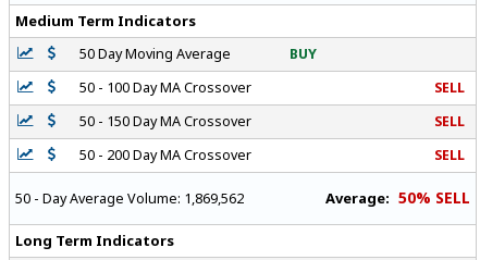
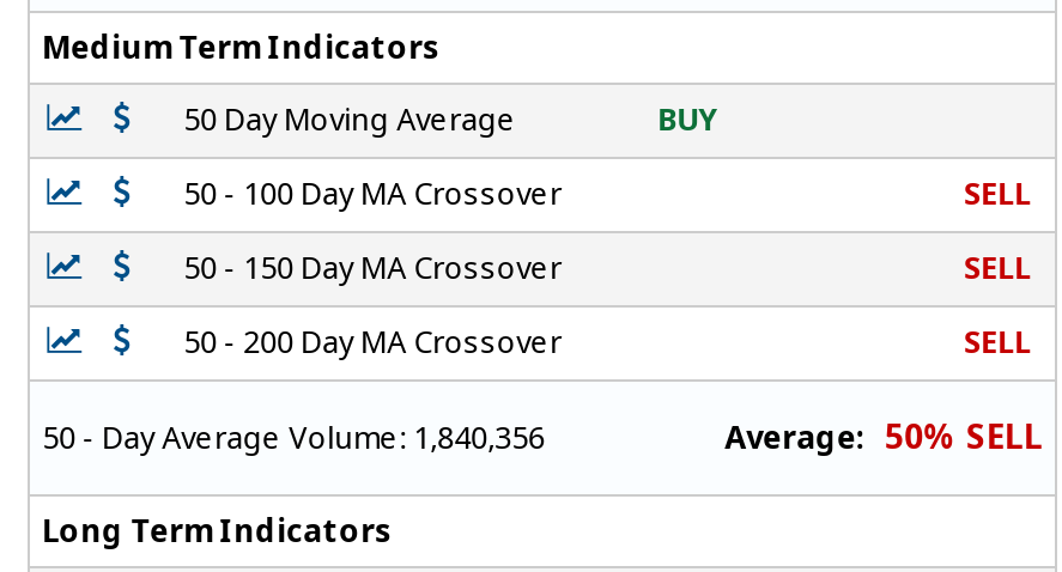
- 50 - Day Average Volume: 1,869,562
+ 50 - Day Average Volume: 1,840,356
